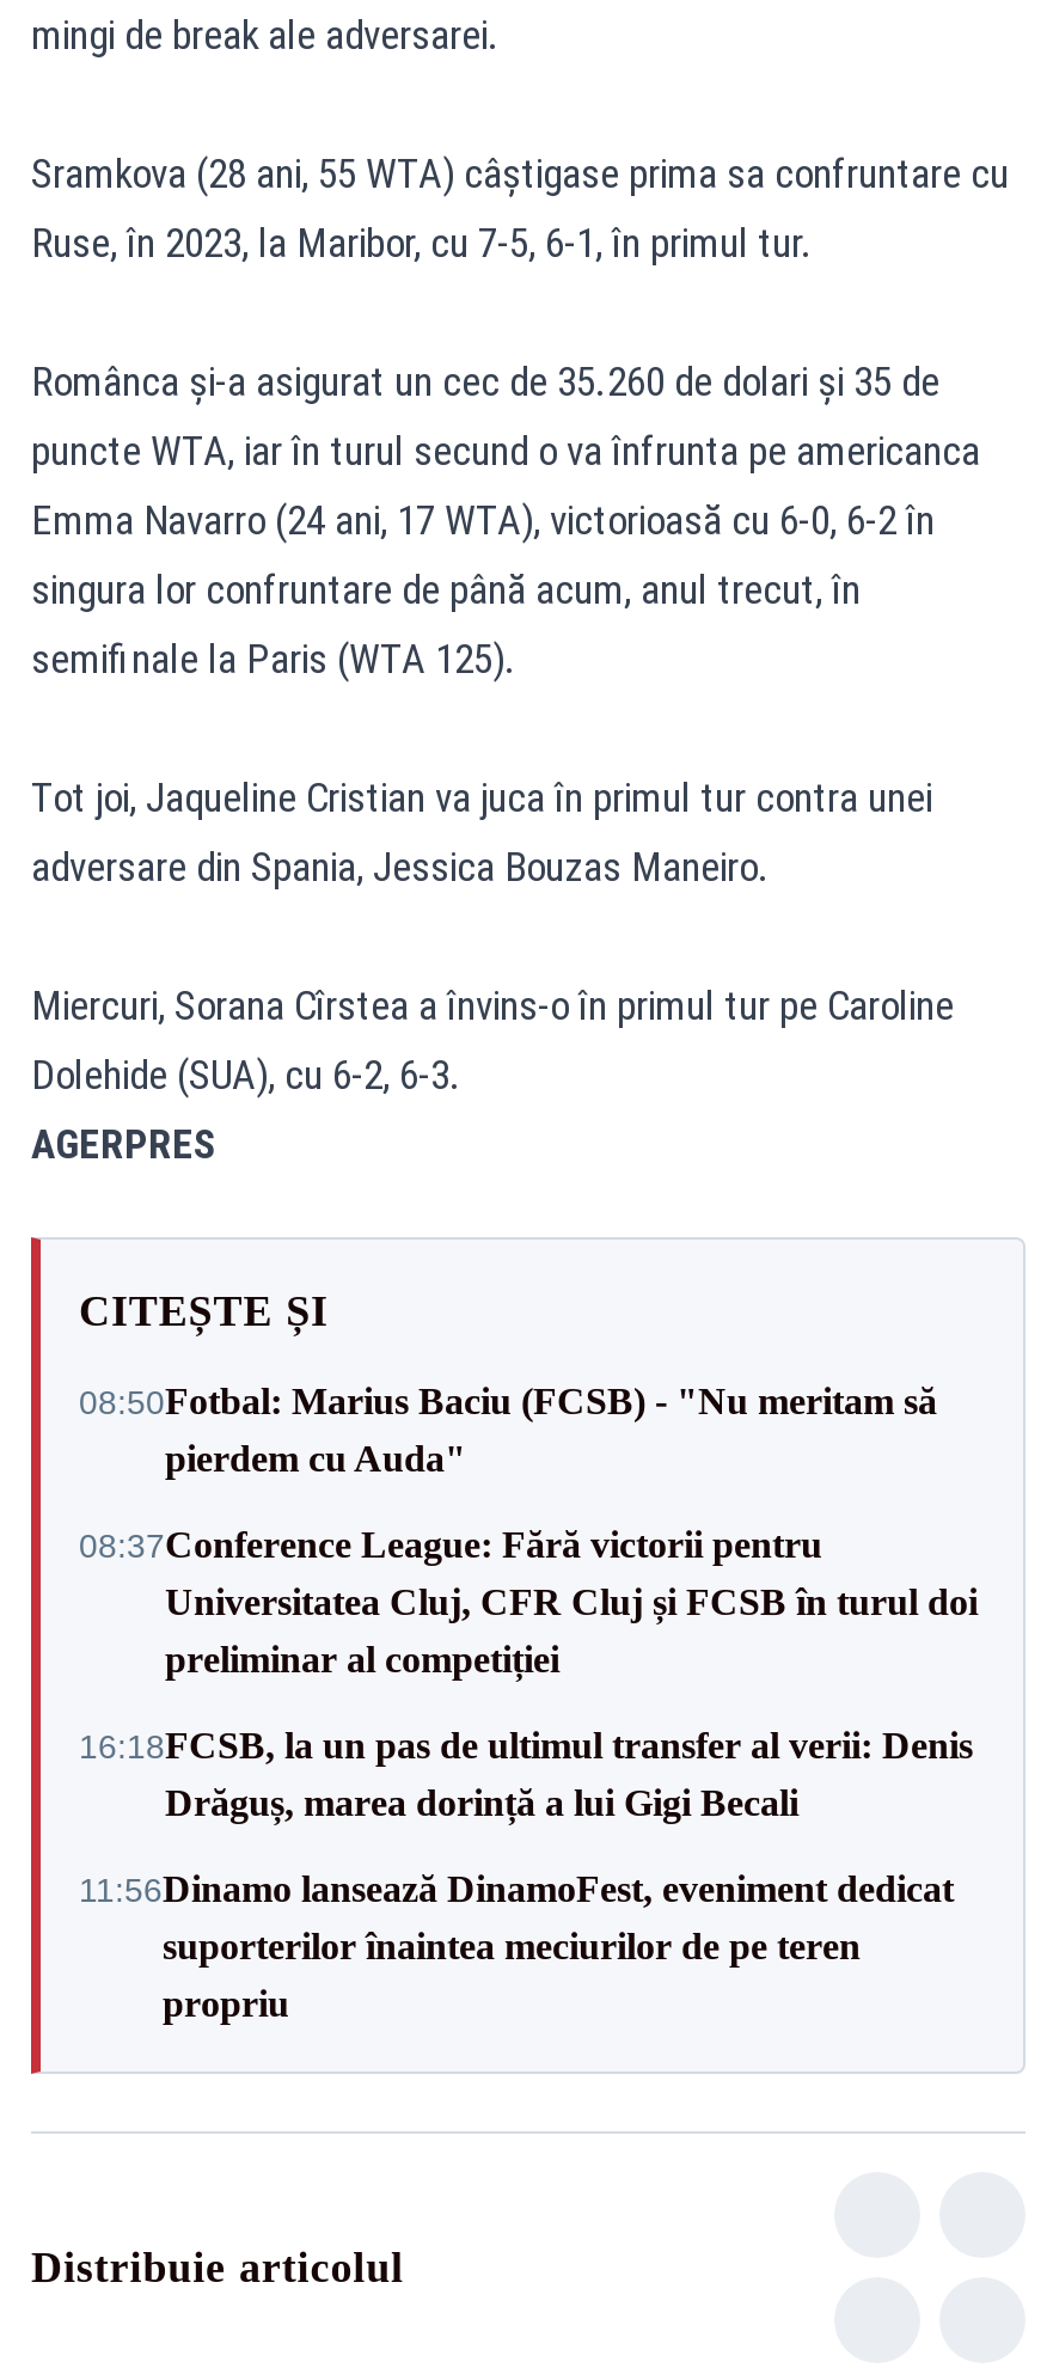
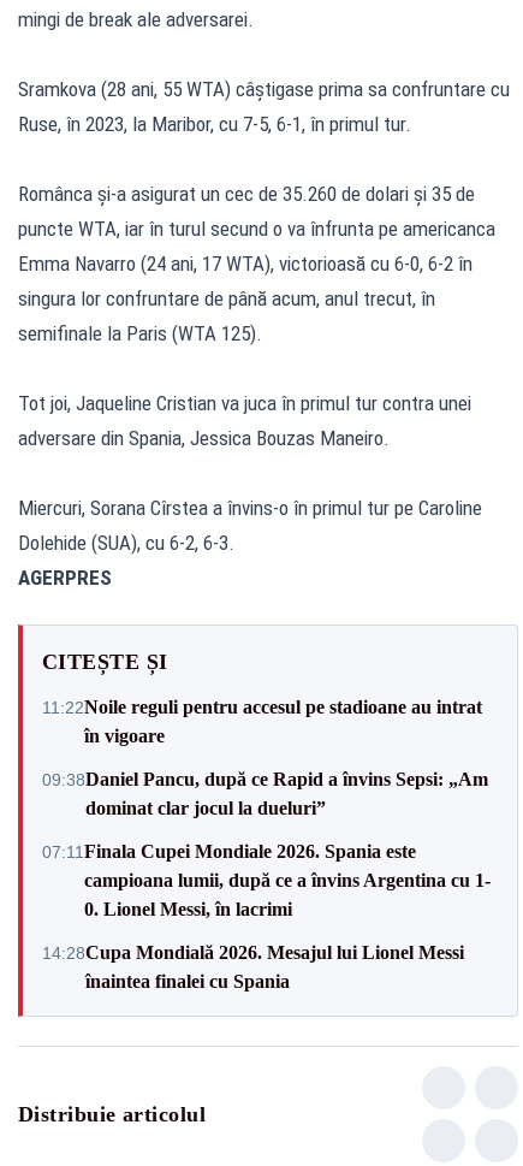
- 08:50Fotbal: Marius Baciu (FCSB) - "Nu meritam să
- pierdem cu Auda"
+ 11:22Noile reguli pentru accesul pe stadioane au intrat
+ în vigoare

- 08:37Conference League: Fără victorii pentru
- Universitatea Cluj, CFR Cluj și FCSB în turul doi
- preliminar al competiției
+ 09:38Daniel Pancu, după ce Rapid a învins Sepsi: „Am
+ dominat clar jocul la dueluri”

- 16:18FCSB, la un pas de ultimul transfer al verii: Denis
- Drăguș, marea dorință a lui Gigi Becali
+ 07:11 Finala Cupei Mondiale 2026. Spania este
+ campioana lumii, după ce a învins Argentina cu 1-
+ 0. Lionel Messi, în lacrimi

- 11:56Dinamo lansează DinamoFest, eveniment dedicat
- suporterilor înaintea meciurilor de pe teren
- propriu
+ 14:28Cupa Mondială 2026. Mesajul lui Lionel Messi
+ înaintea finalei cu Spania
